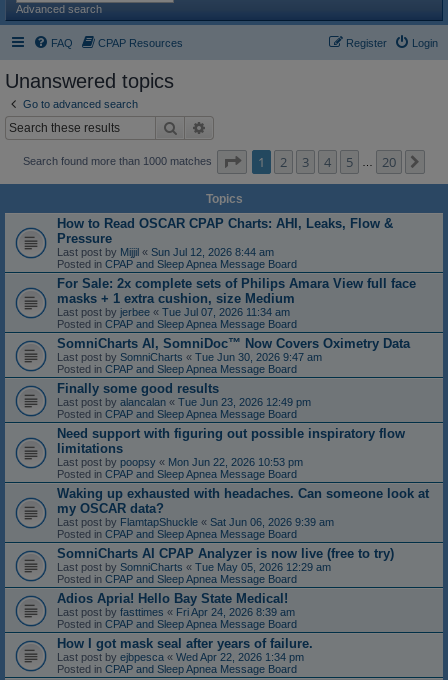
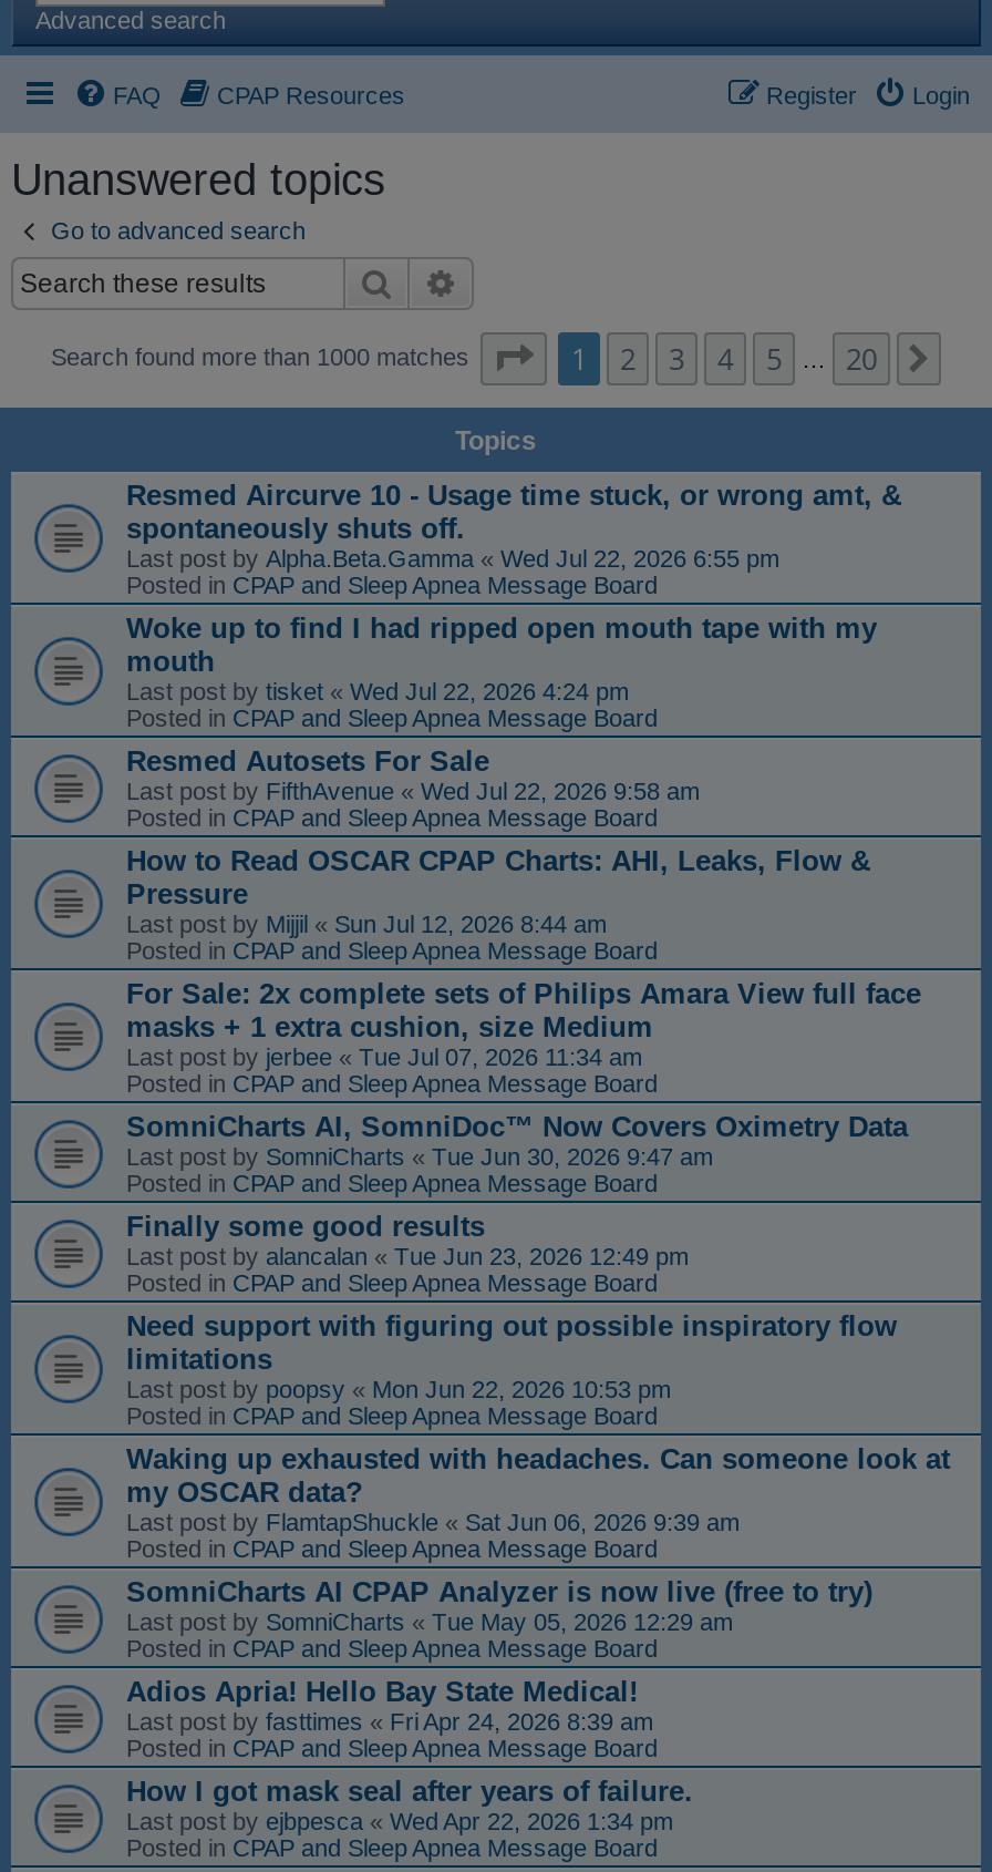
+ Resmed Aircurve 10 - Usage time stuck, or wrong amt, &
+ spontaneously shuts off.
+ Last post by Alpha.Beta.Gamma «Wed Jul 22, 2026 6:55 pm
+ Posted in CPAP and Sleep Apnea Message Board
+ Woke up to find I had ripped open mouth tape with my
+ mouth
+ Last post by tisket «Wed Jul 22, 2026 4:24 pm
+ Posted in CPAP and Sleep Apnea Message Board
+ Resmed Autosets For Sale
+ Last post by FifthAvenue «Wed Jul 22, 2026 9:58 am
+ Posted in CPAP and Sleep Apnea Message Board
